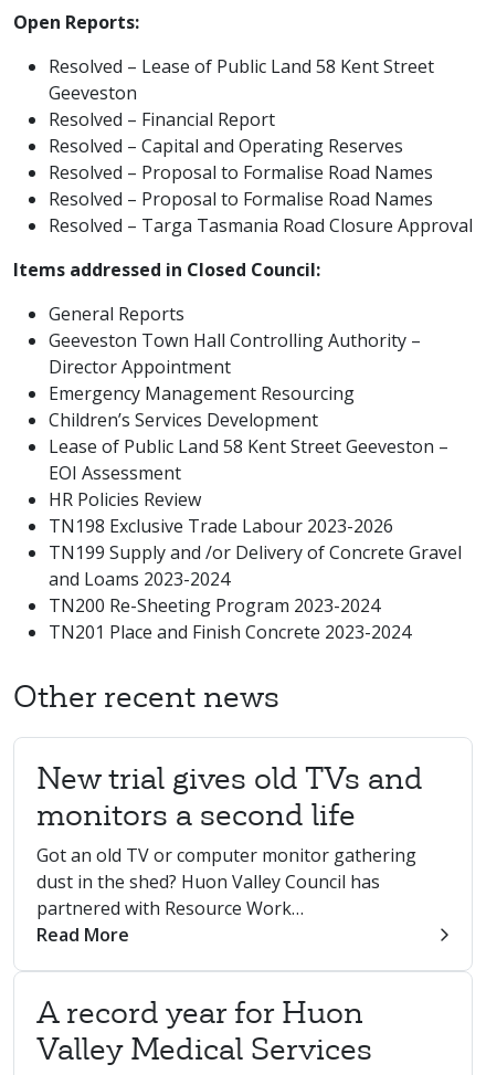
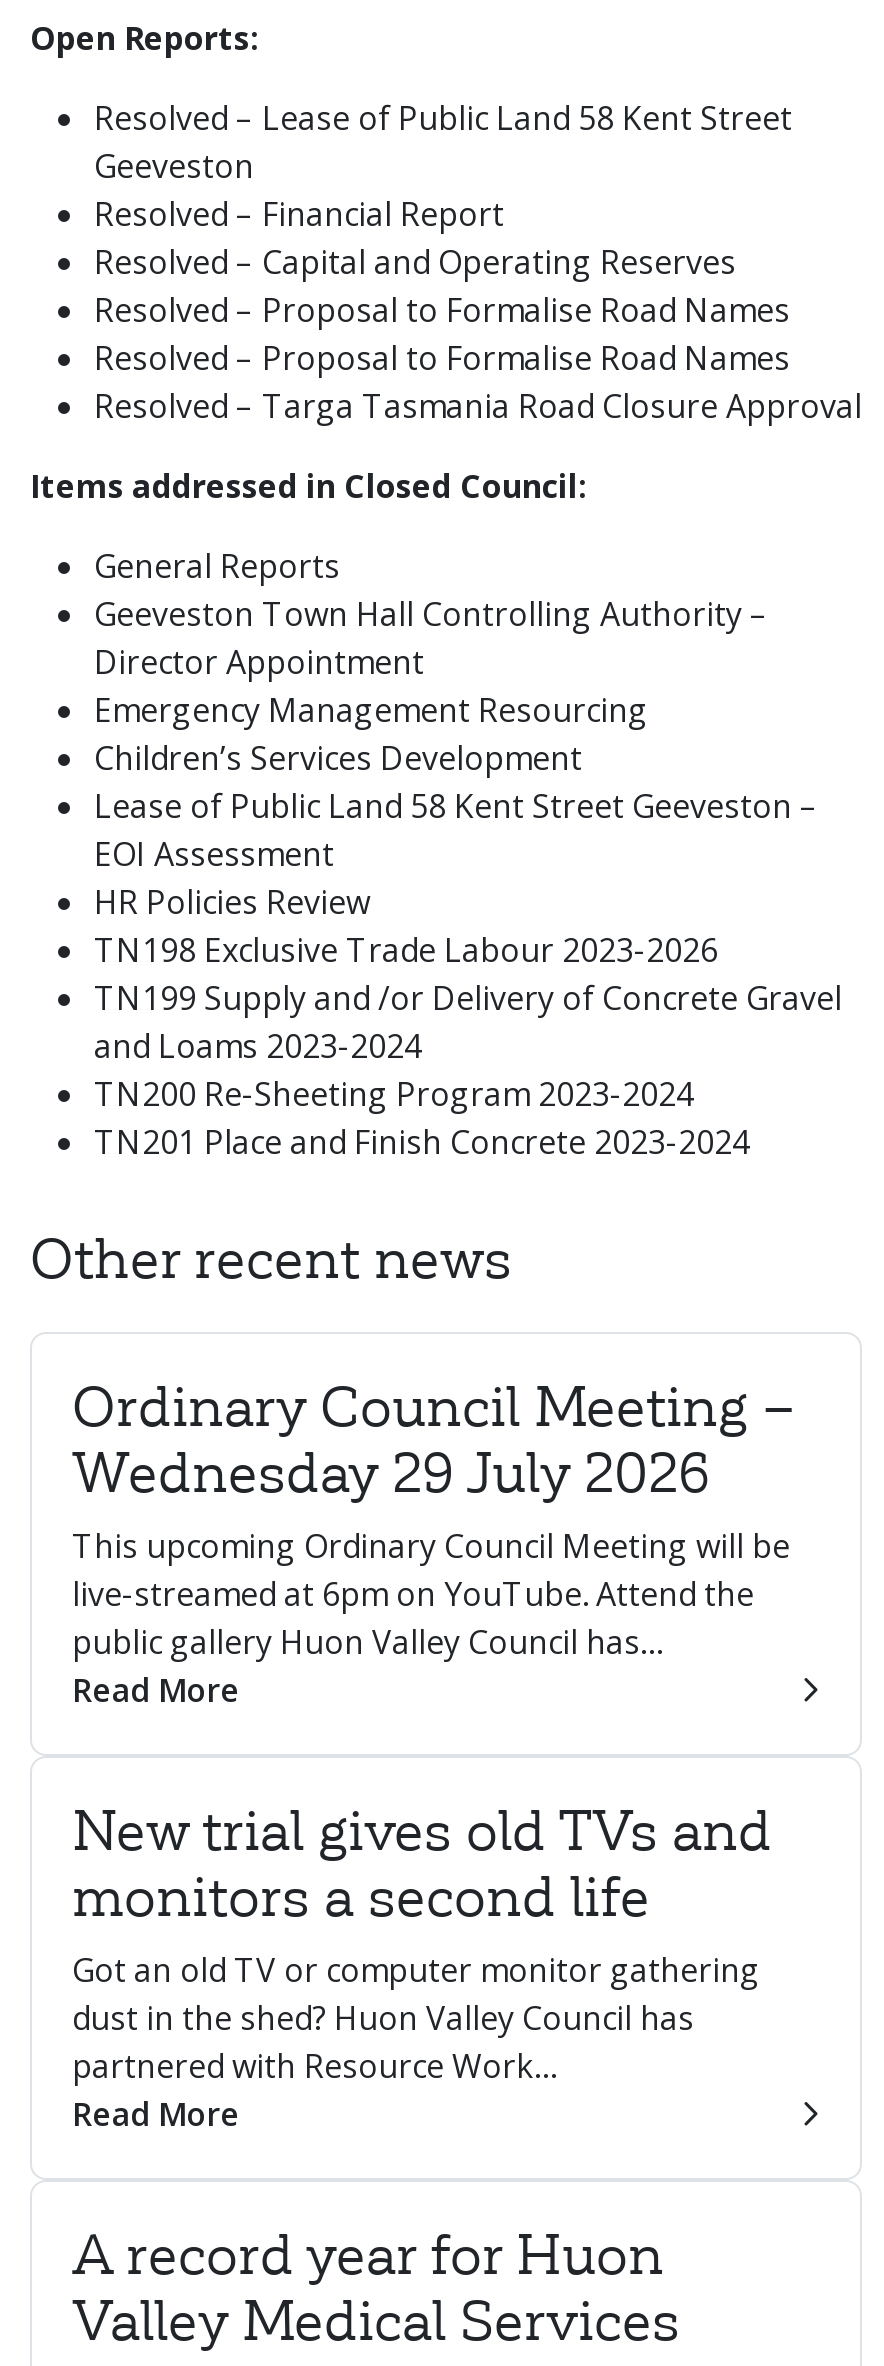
+ Ordinary Council Meeting –
+ Wednesday 29 July 2026
+ This upcoming Ordinary Council Meeting will be
+ live-streamed at 6pm on YouTube. Attend the
+ public gallery Huon Valley Council has…
+ Read More
